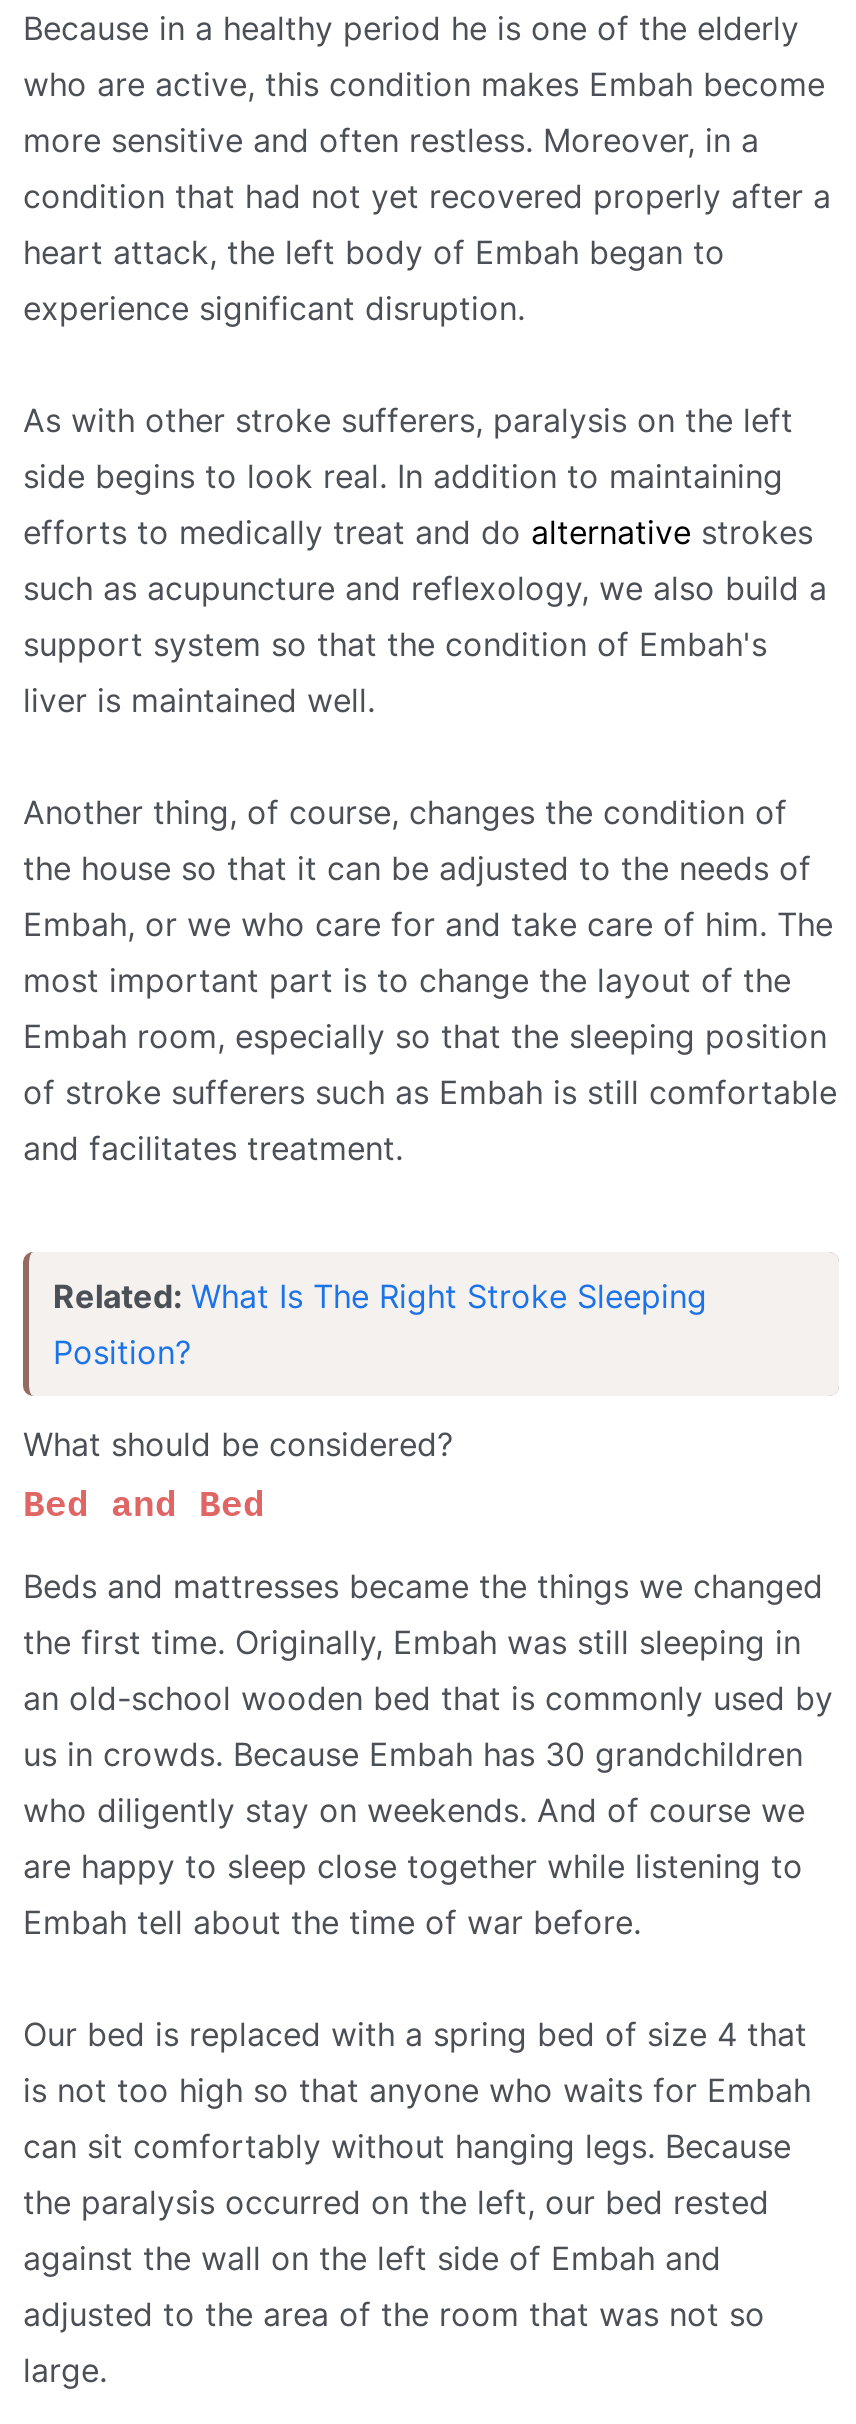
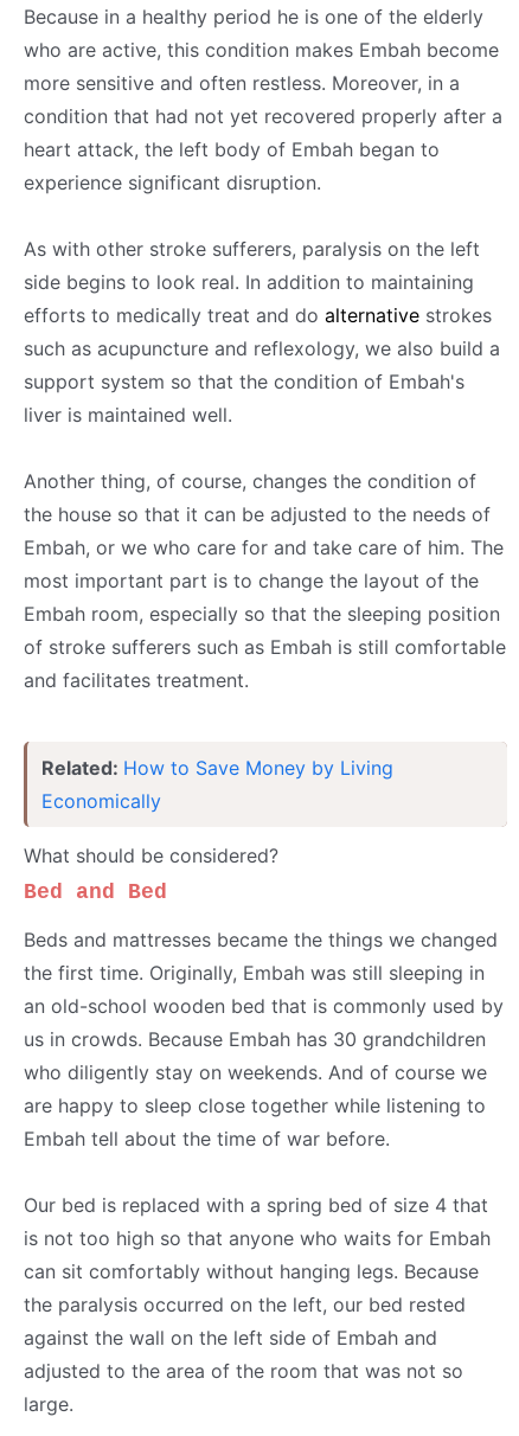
- Related: What Is The Right Stroke Sleeping
- Position?
+ Related: How to Save Money by Living
+ Economically
